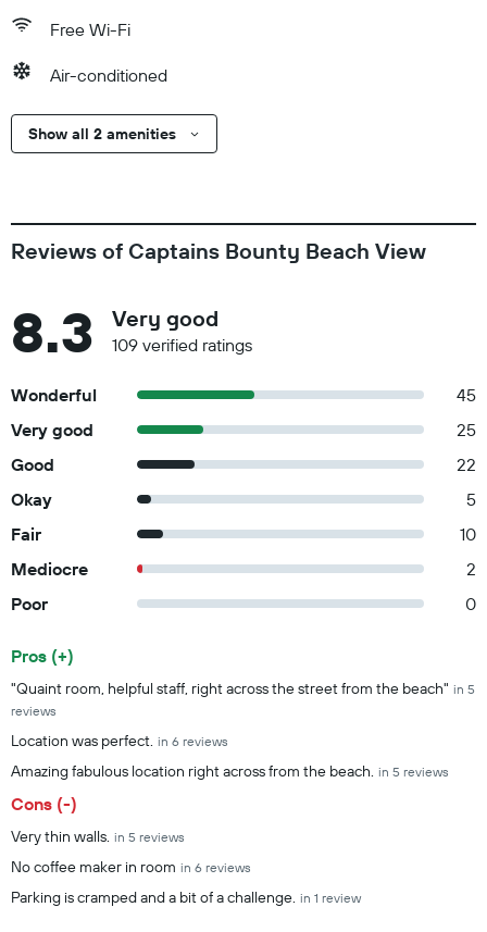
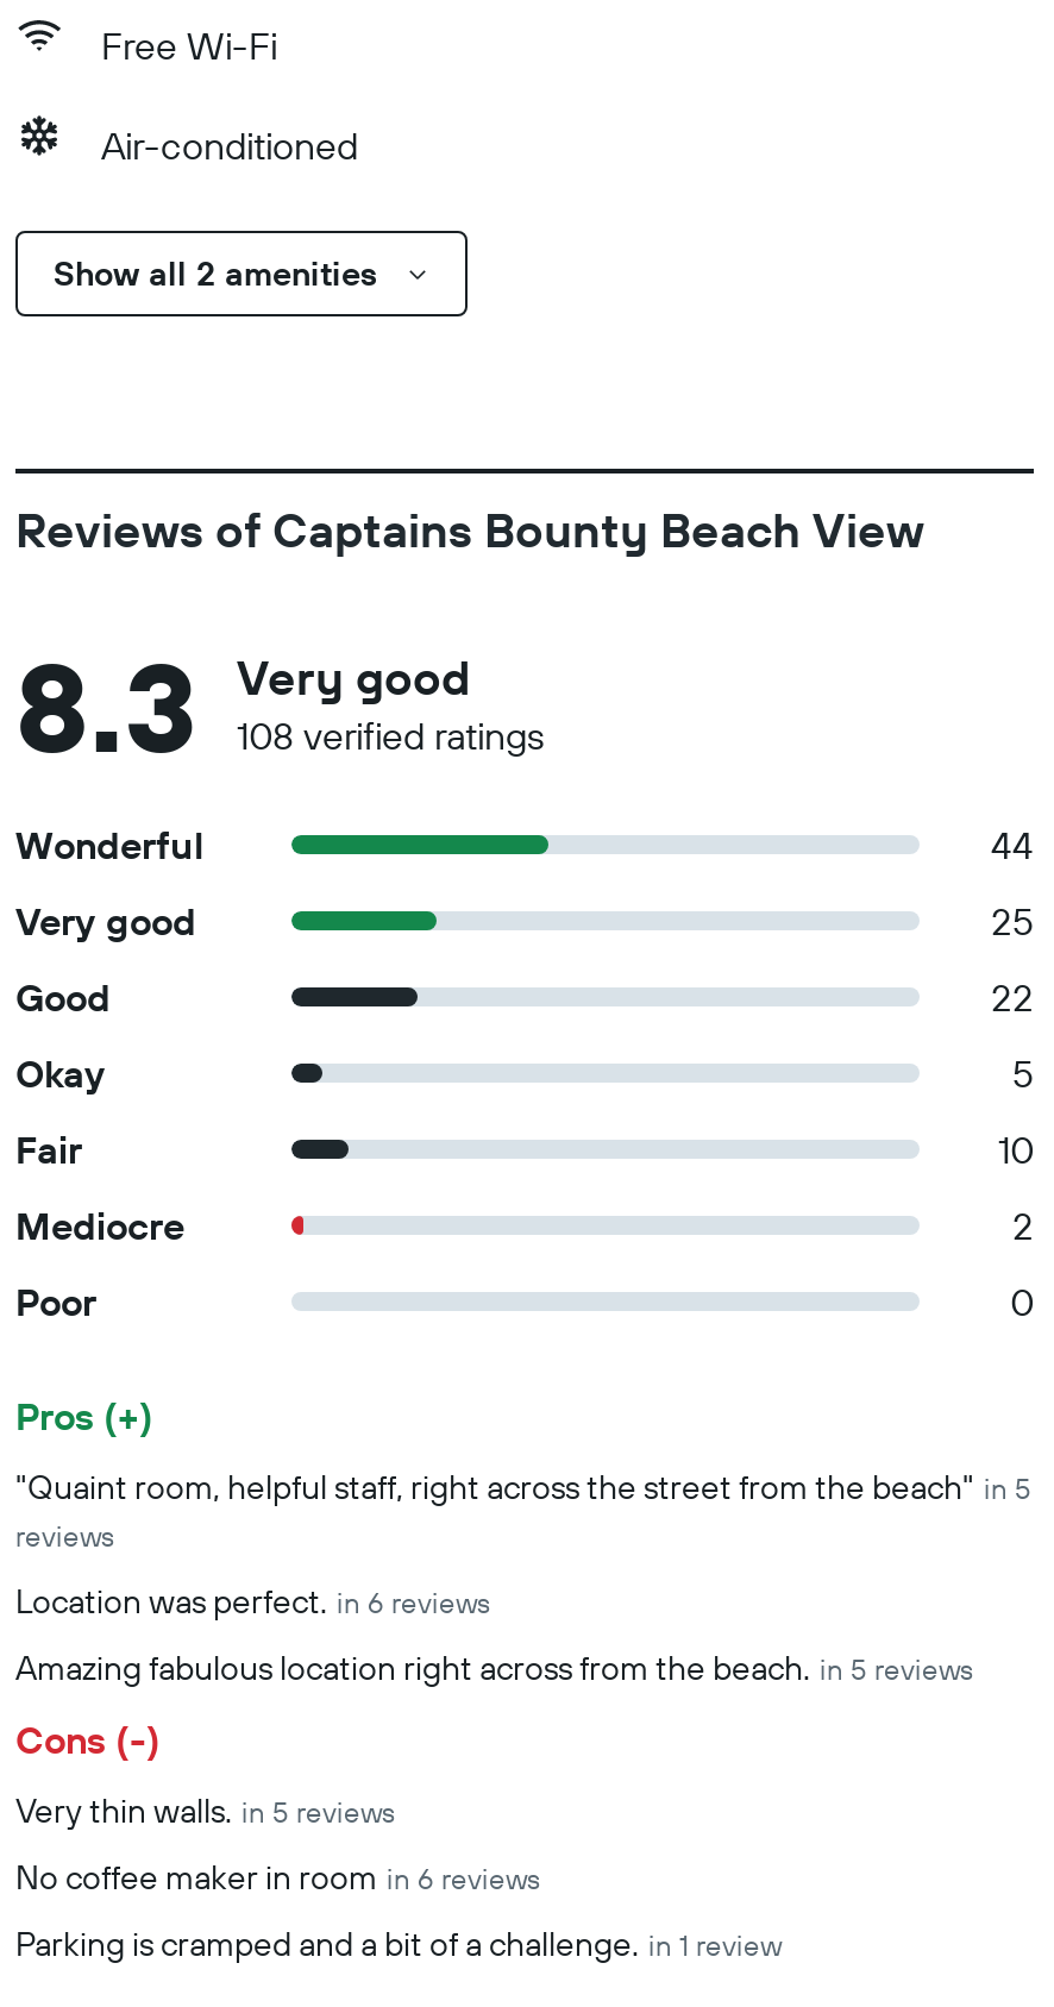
- 109 verified ratings
+ 108 verified ratings

- 45
+ 44
